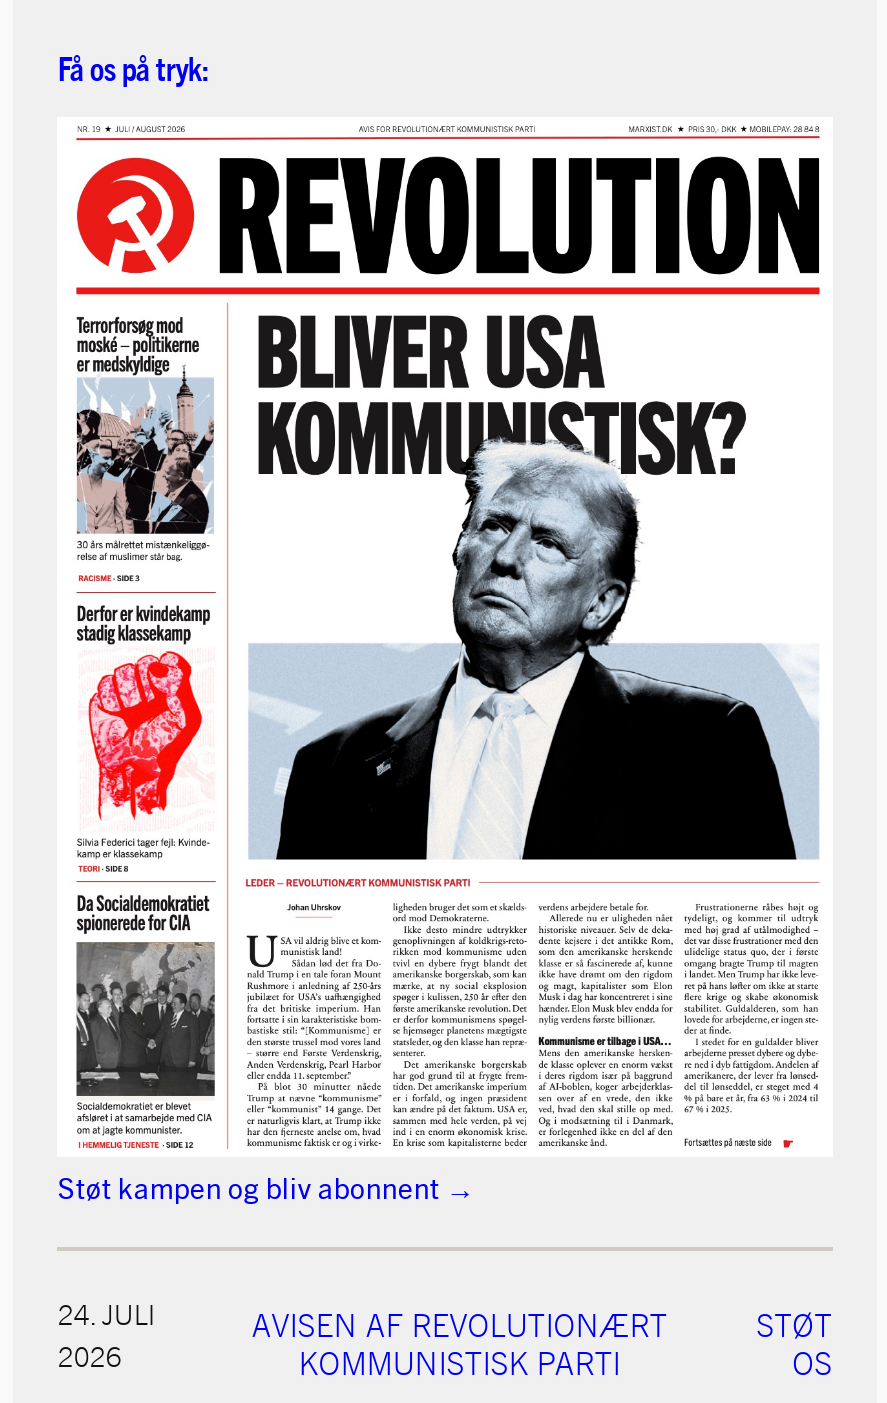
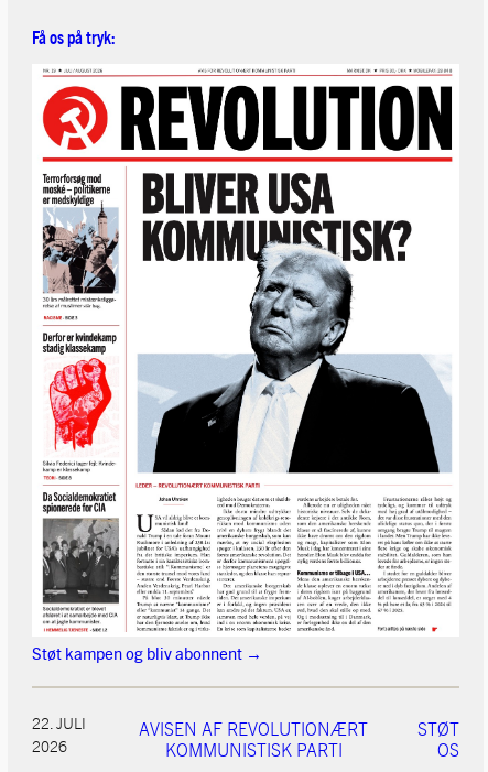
- 24. JULI
+ 22. JULI
